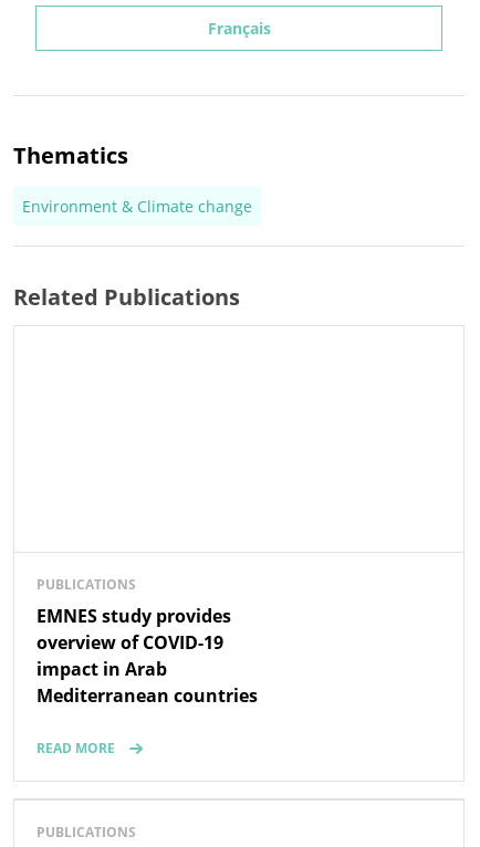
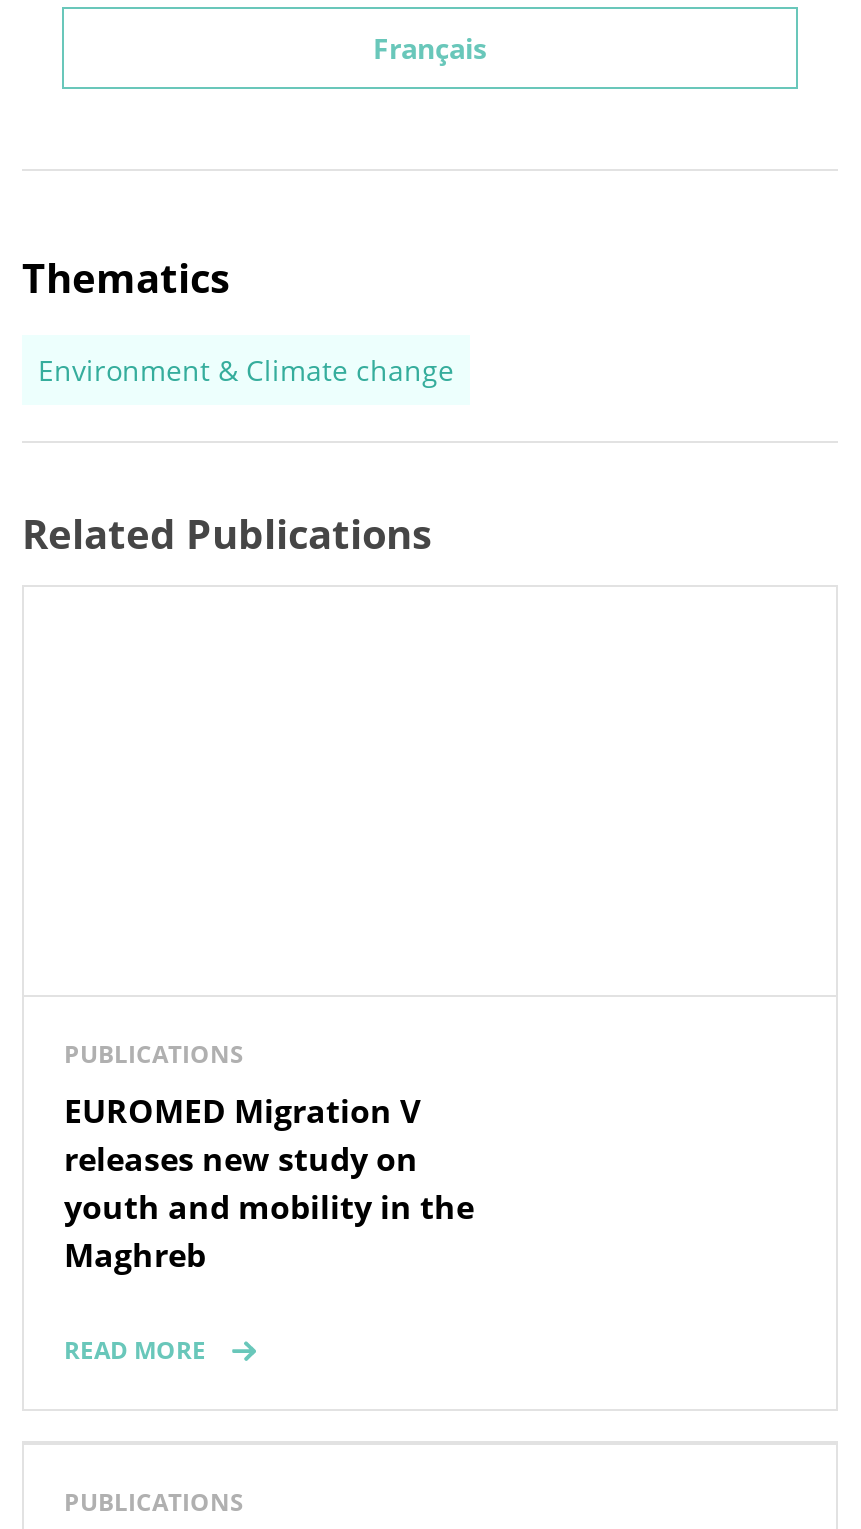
- EMNES study provides
- overview of COVID-19
- impact in Arab
- Mediterranean countries
+ EUROMED Migration V
+ releases new study on
+ youth and mobility in the
+ Maghreb
